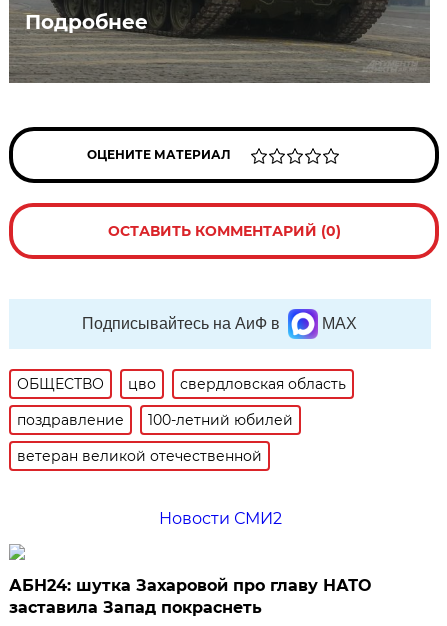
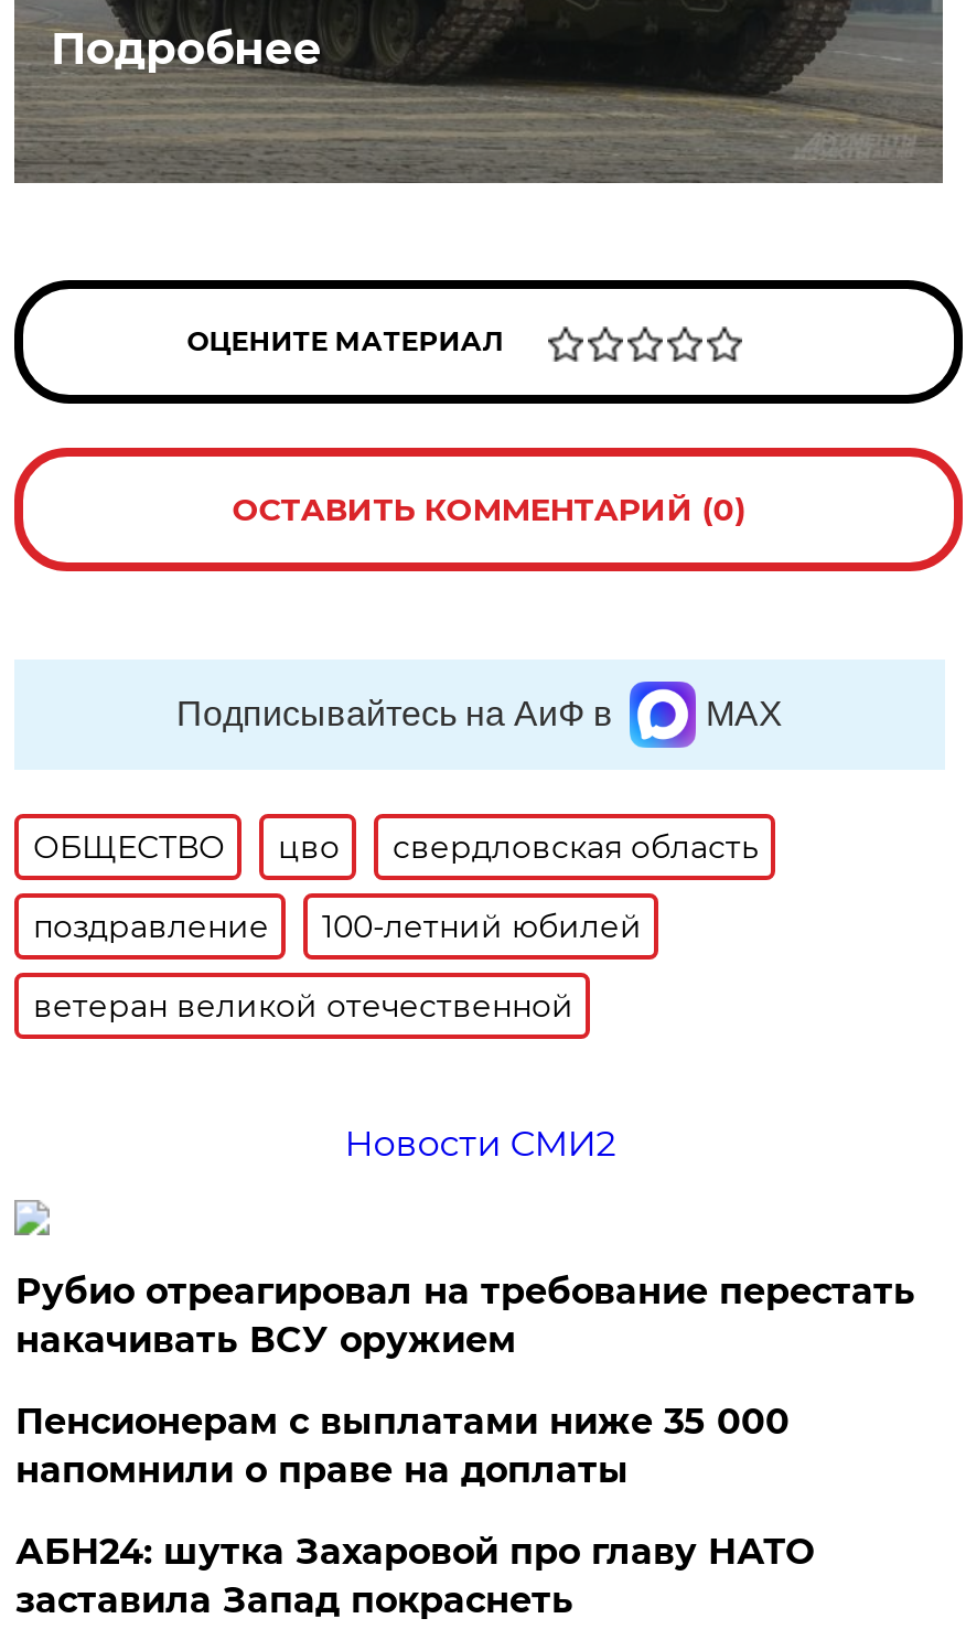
+ Рубио отреагировал на требование перестать
+ накачивать ВСУ оружием
+ Пенсионерам с выплатами ниже 35 000
+ напомнили о праве на доплаты
